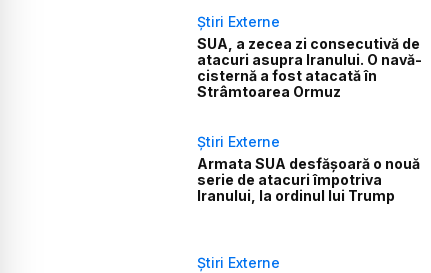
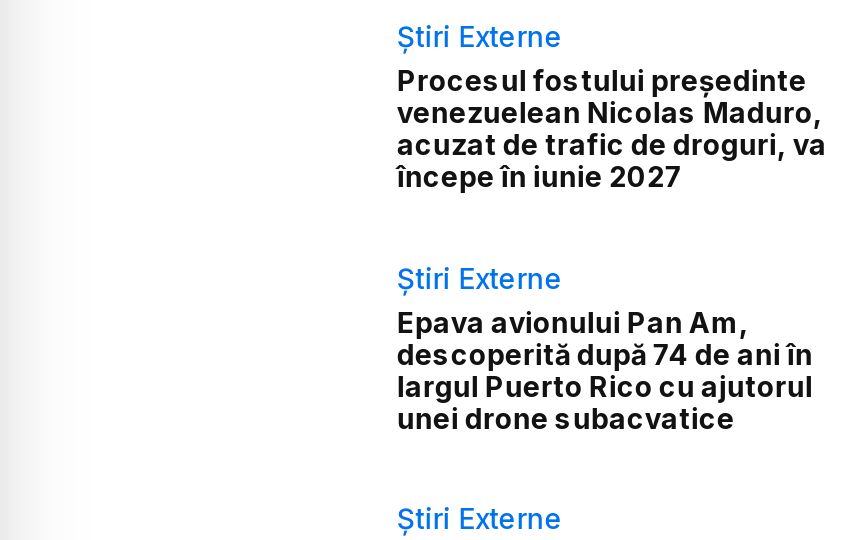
- SUA, a zecea zi consecutivă de
- atacuri asupra Iranului. O navă-
- cisternă a fost atacată în
- Strâmtoarea Ormuz
+ Procesul fostului președinte
+ venezuelean Nicolas Maduro,
+ acuzat de trafic de droguri, va
+ începe în iunie 2027

- Armata SUA desfășoară o nouă
- serie de atacuri împotriva
- Iranului, la ordinul lui Trump
+ Epava avionului Pan Am,
+ descoperită după 74 de ani în
+ largul Puerto Rico cu ajutorul
+ unei drone subacvatice
